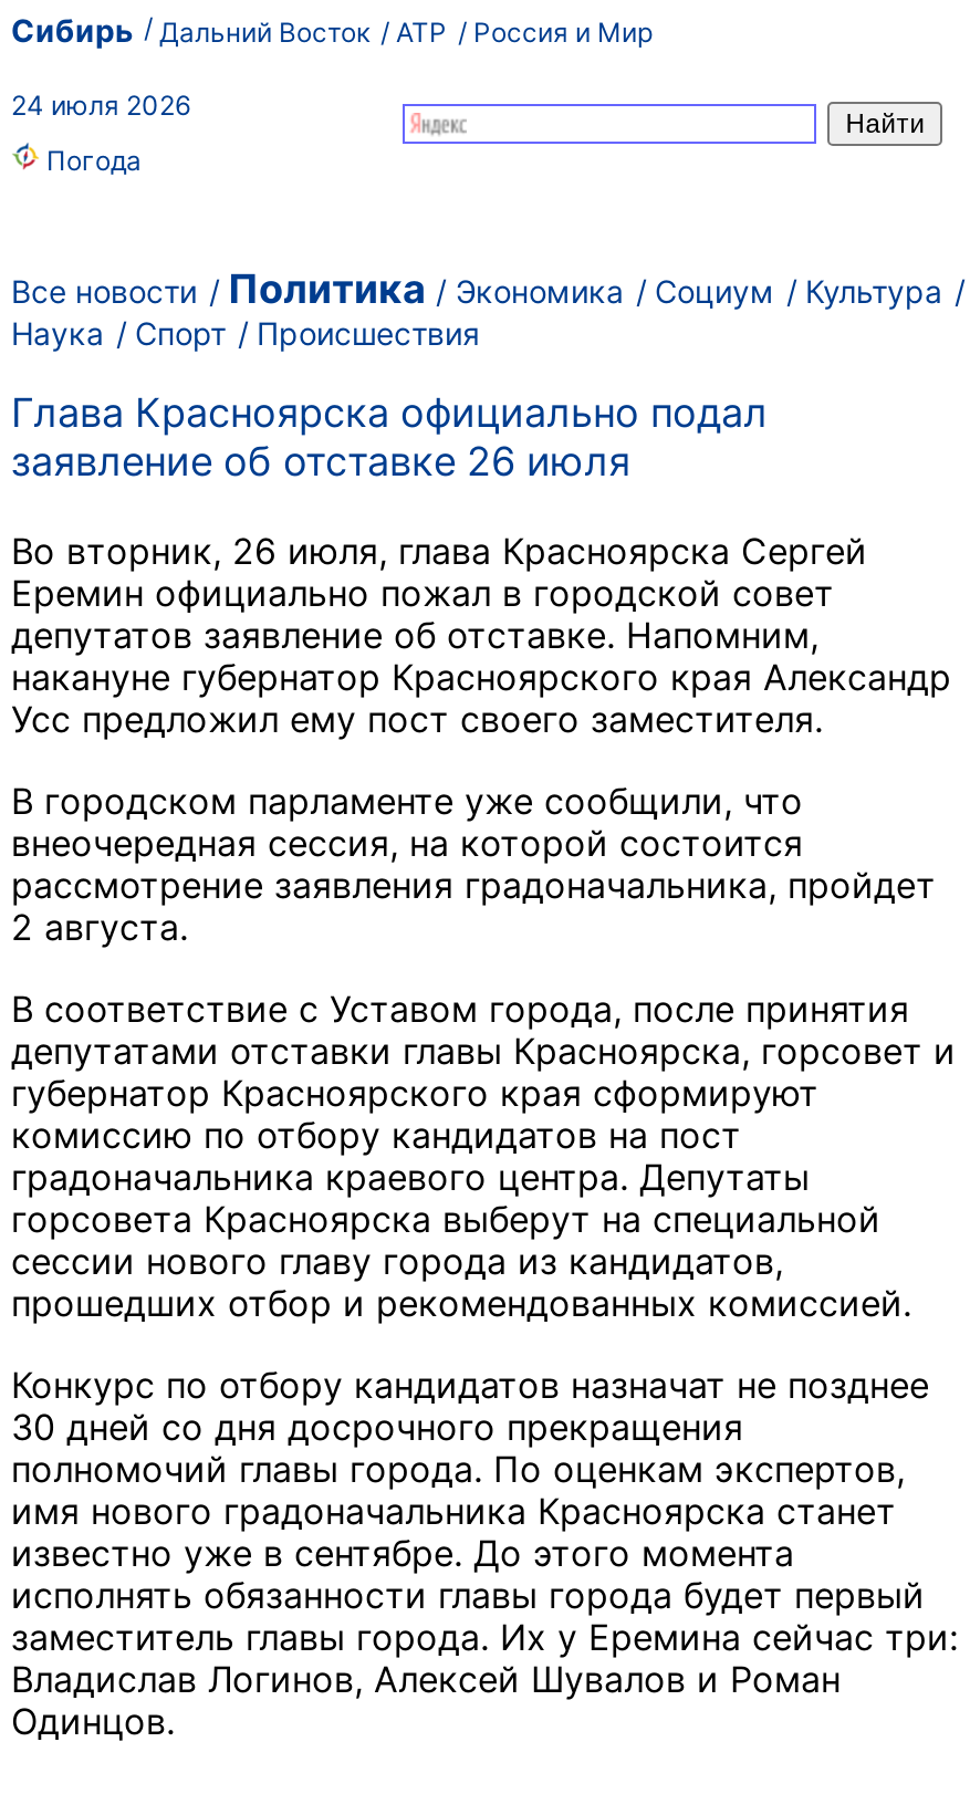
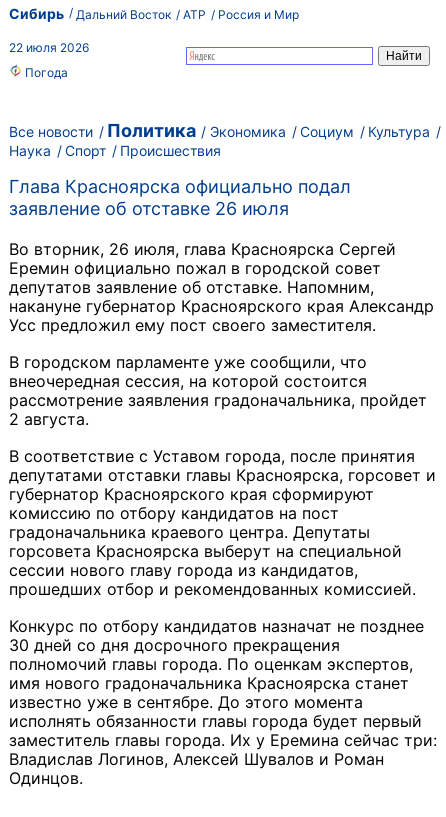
- 24 июля 2026
+ 22 июля 2026
